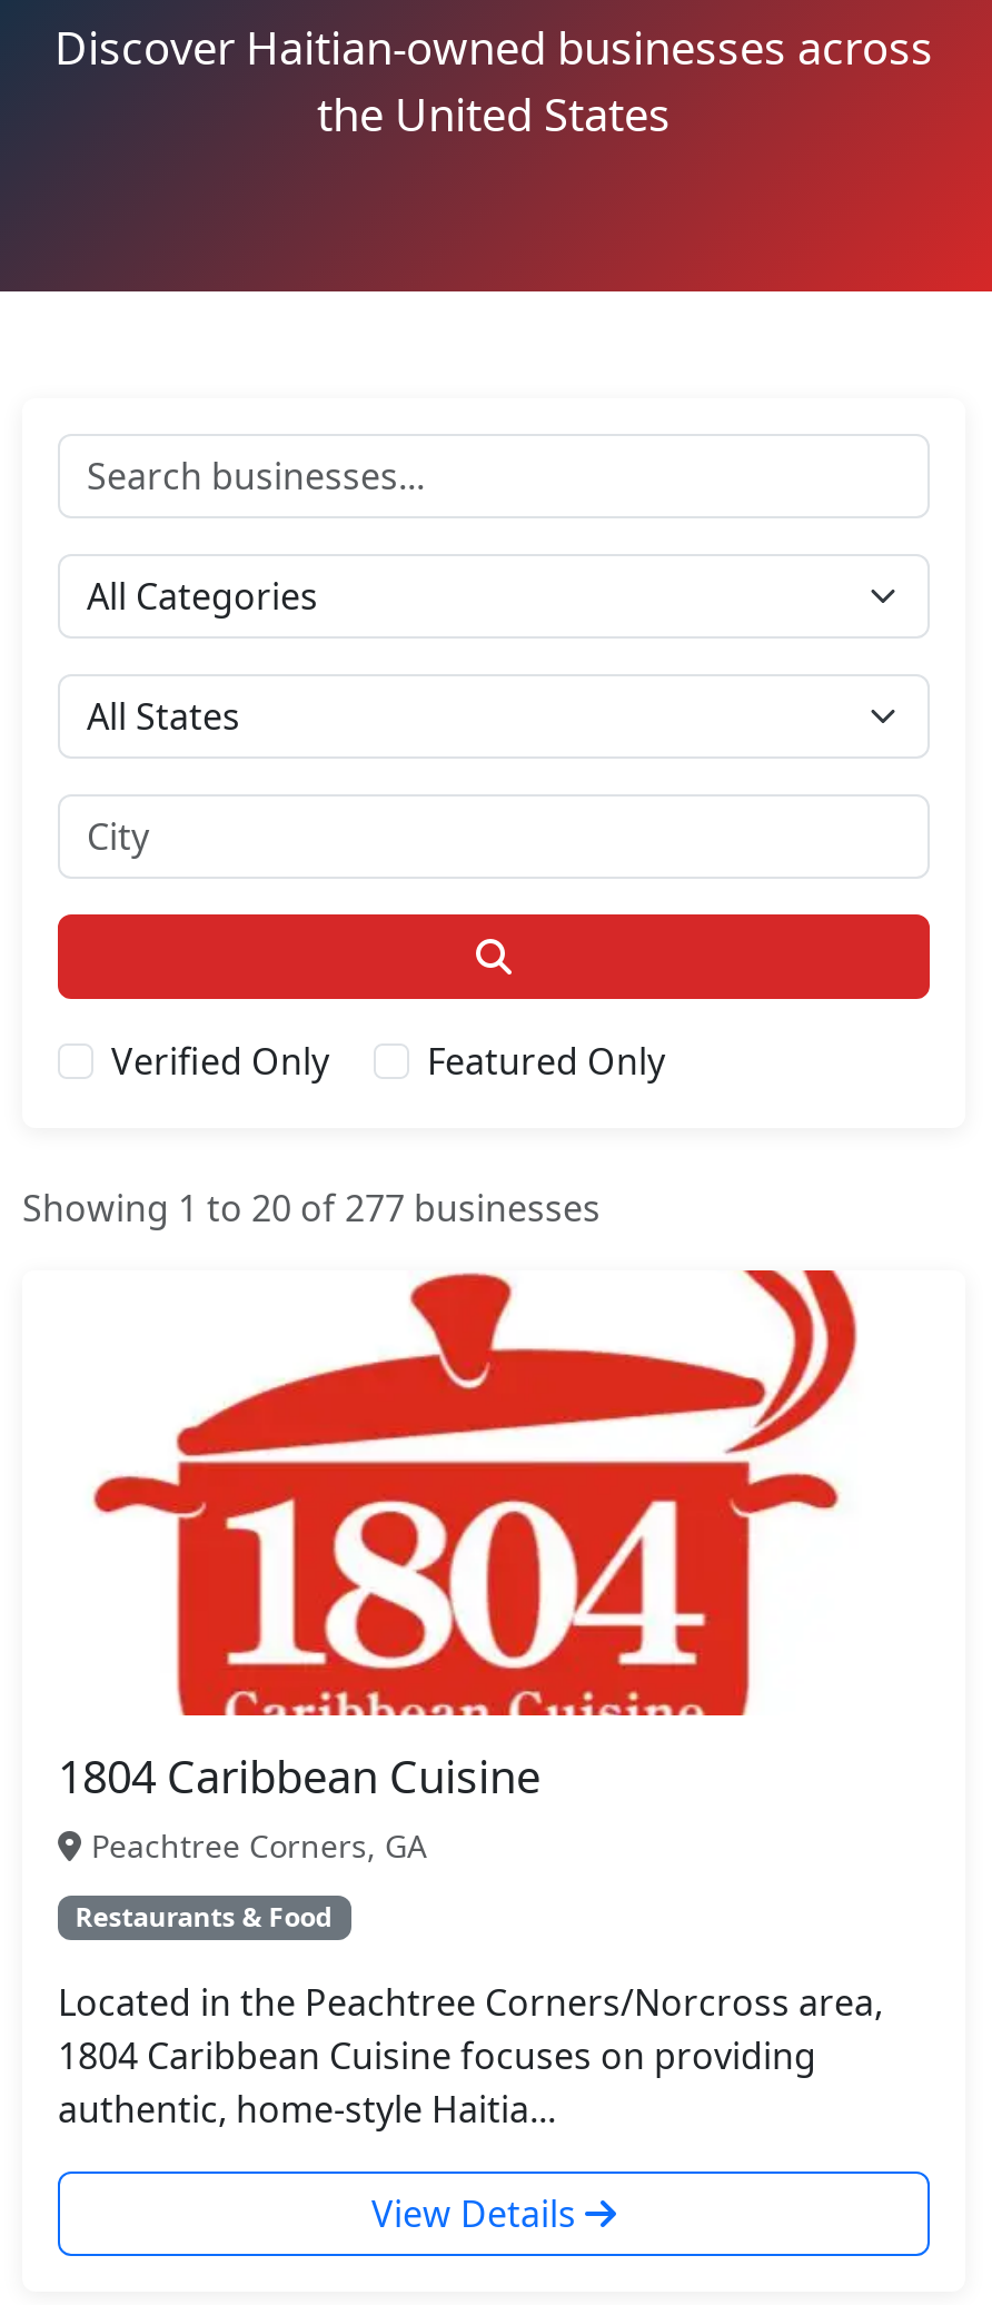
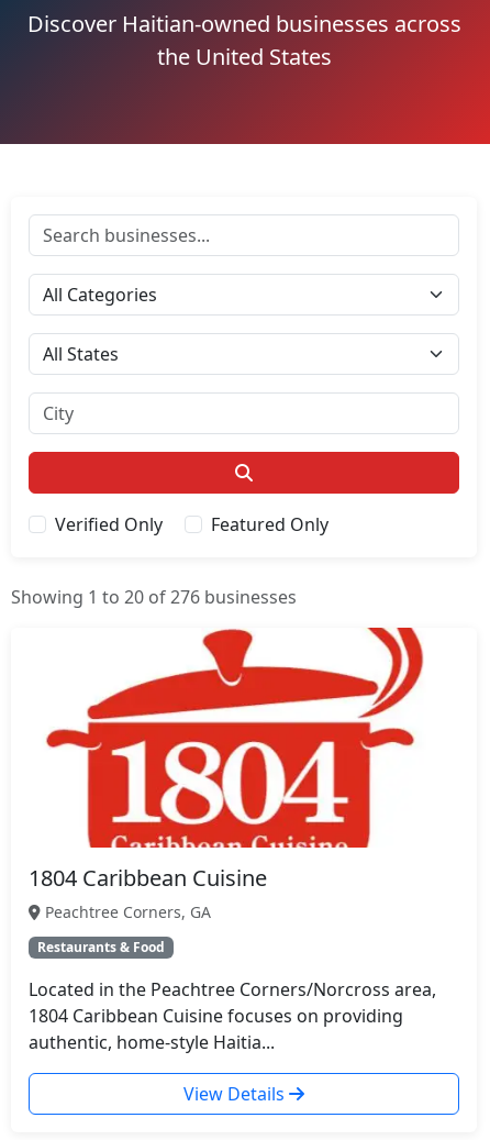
- Showing 1 to 20 of 277 businesses
+ Showing 1 to 20 of 276 businesses
